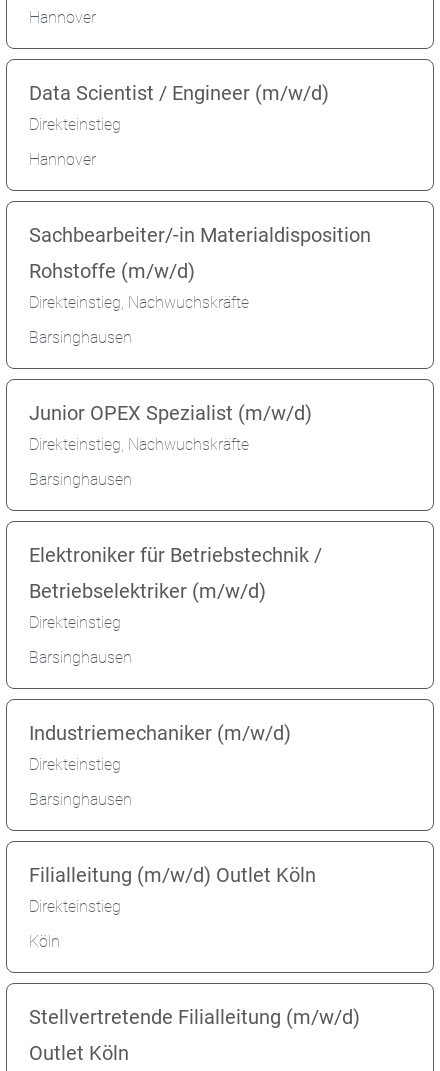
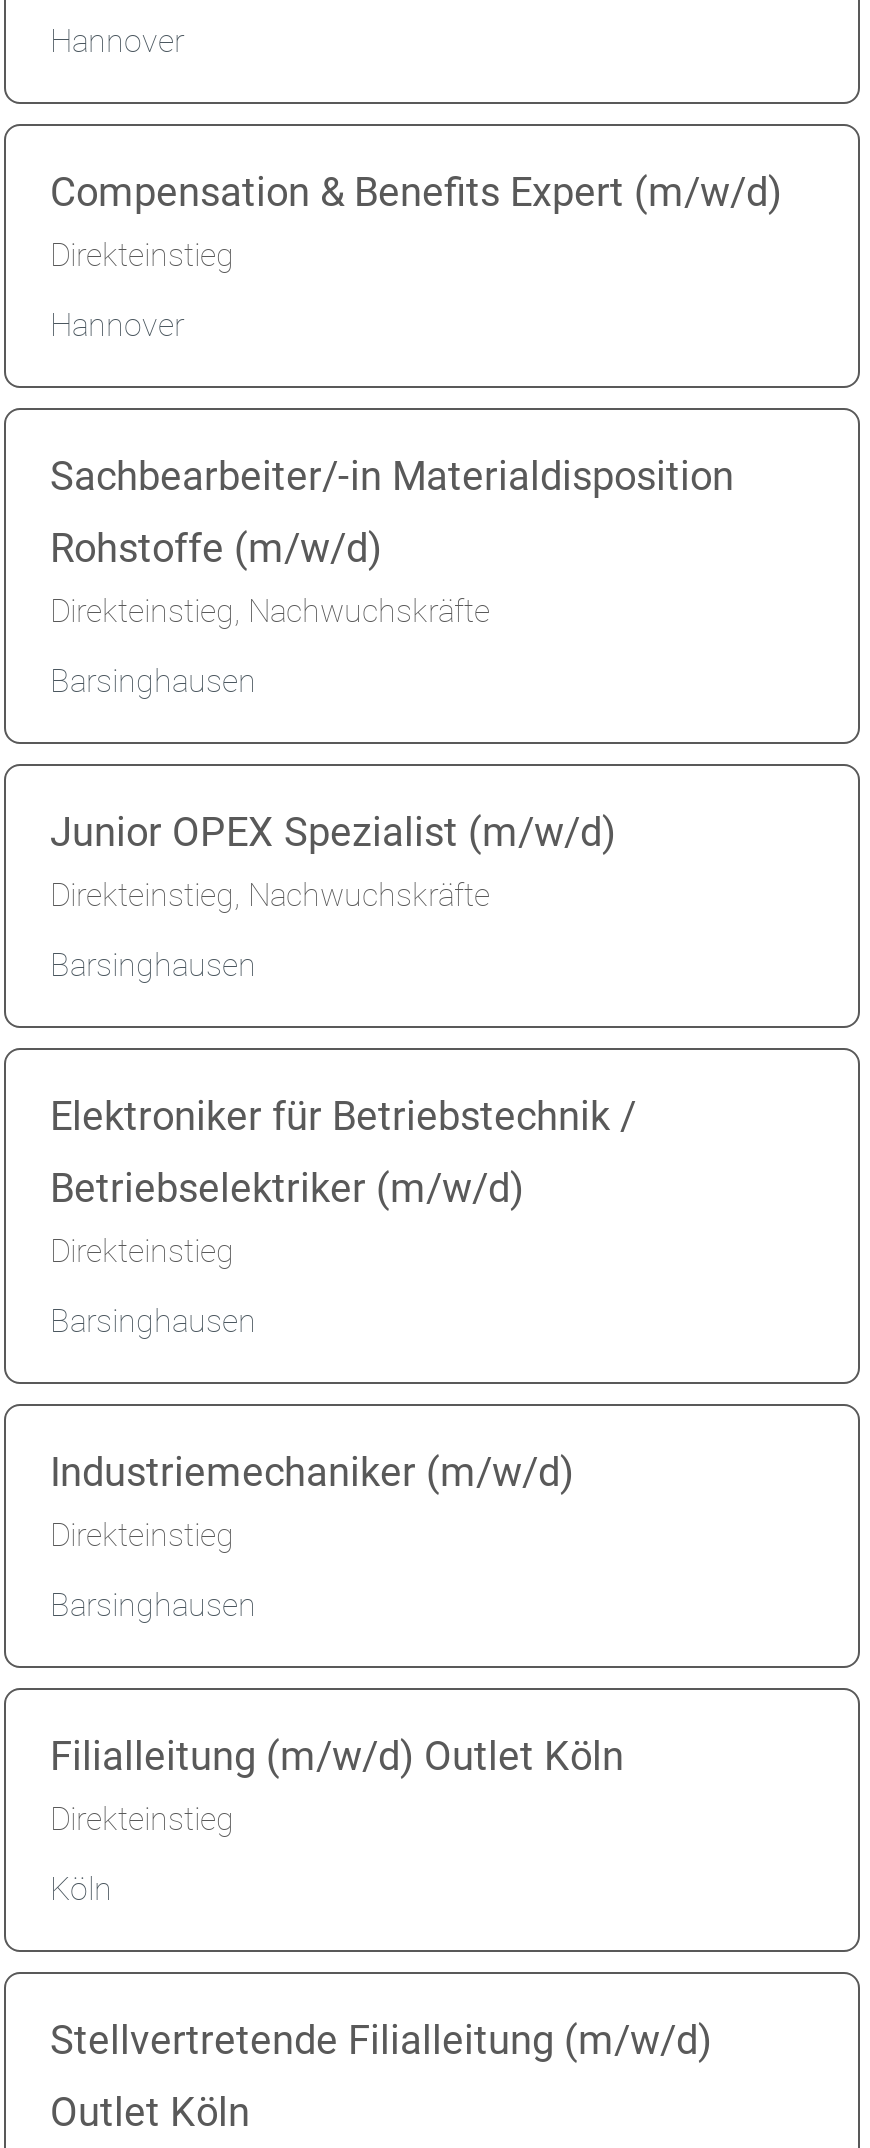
- Data Scientist / Engineer (m/w/d)
+ Compensation & Benefits Expert (m/w/d)
